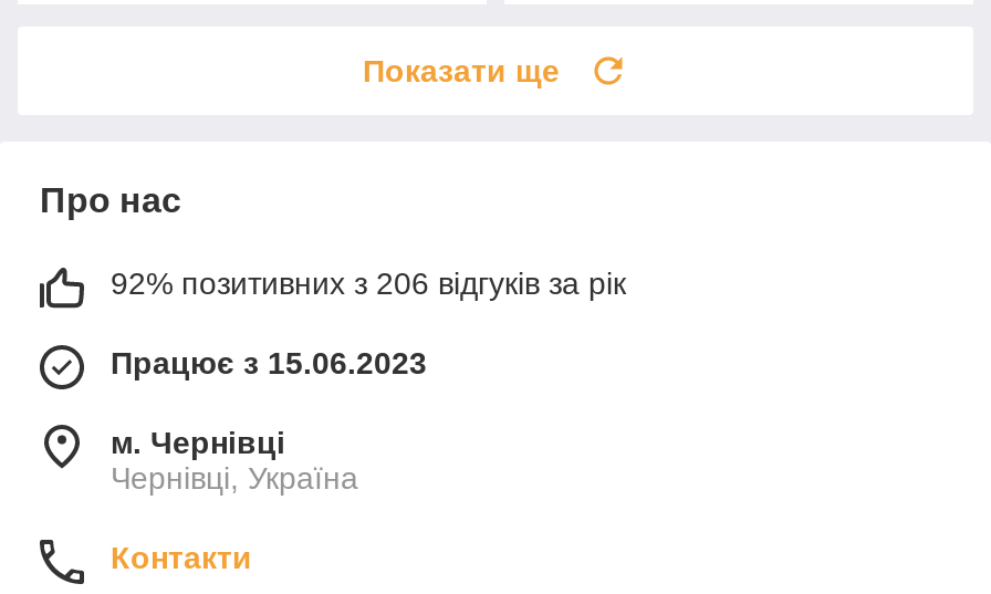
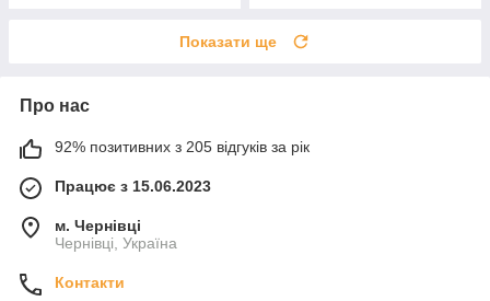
- 92% позитивних з 206 відгуків за рік
+ 92% позитивних з 205 відгуків за рік
